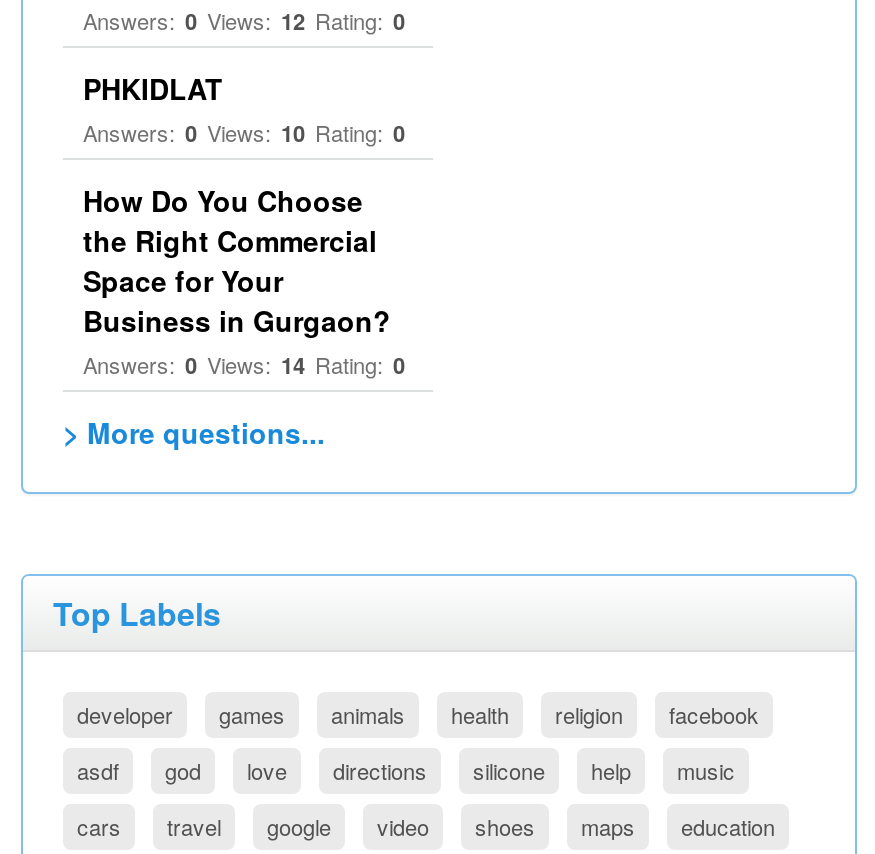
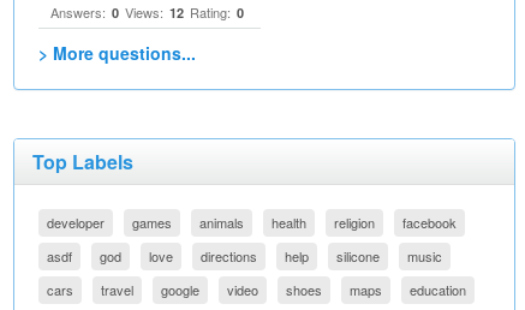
- PHKIDLAT
- Answers: 0 Views: 10 Rating: 0
- How Do You Choose
- the Right Commercial
- Space for Your
- Business in Gurgaon?
- Answers: 0 Views: 14 Rating: 0

moved up: silicone
